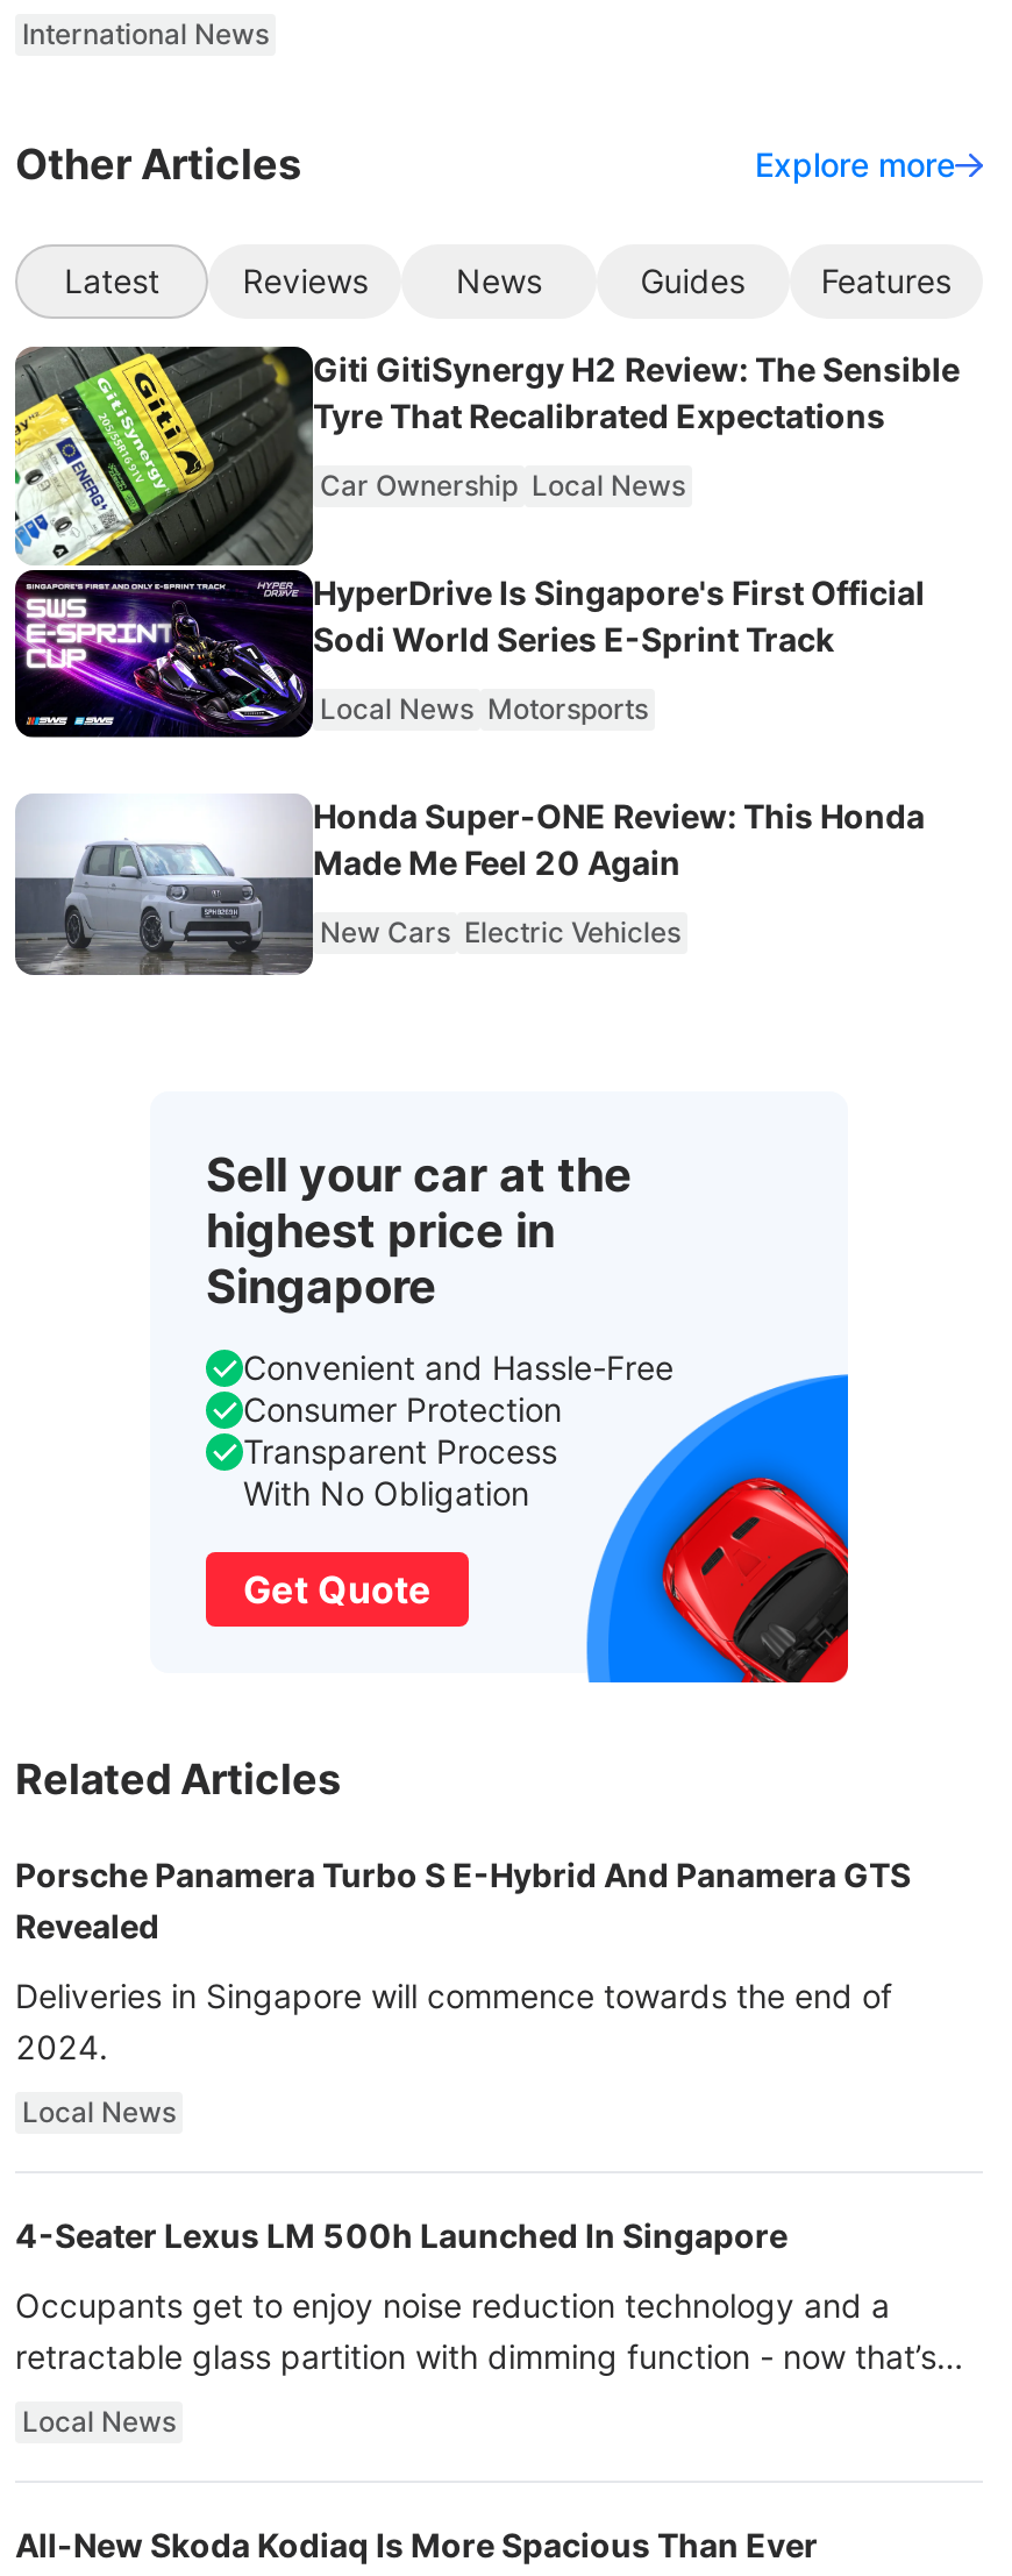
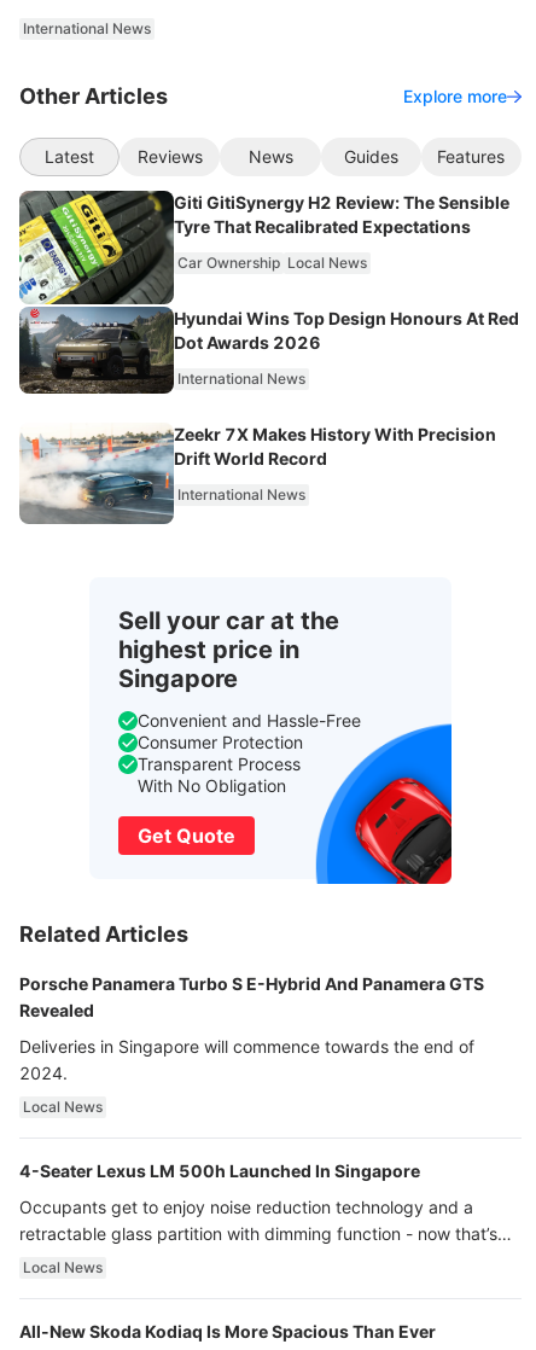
- [image]
- HyperDrive Is Singapore's First Official
- Sodi World Series E-Sprint Track
+ [image]
+ Hyundai Wins Top Design Honours At Red
+ Dot Awards 2026

- Local News Motorsports
+ International News

- [image]
- Honda Super-ONE Review: This Honda
- Made Me Feel 20 Again
+ [image]
+ Zeekr 7X Makes History With Precision
+ Drift World Record

- New Cars Electric Vehicles
+ International News
